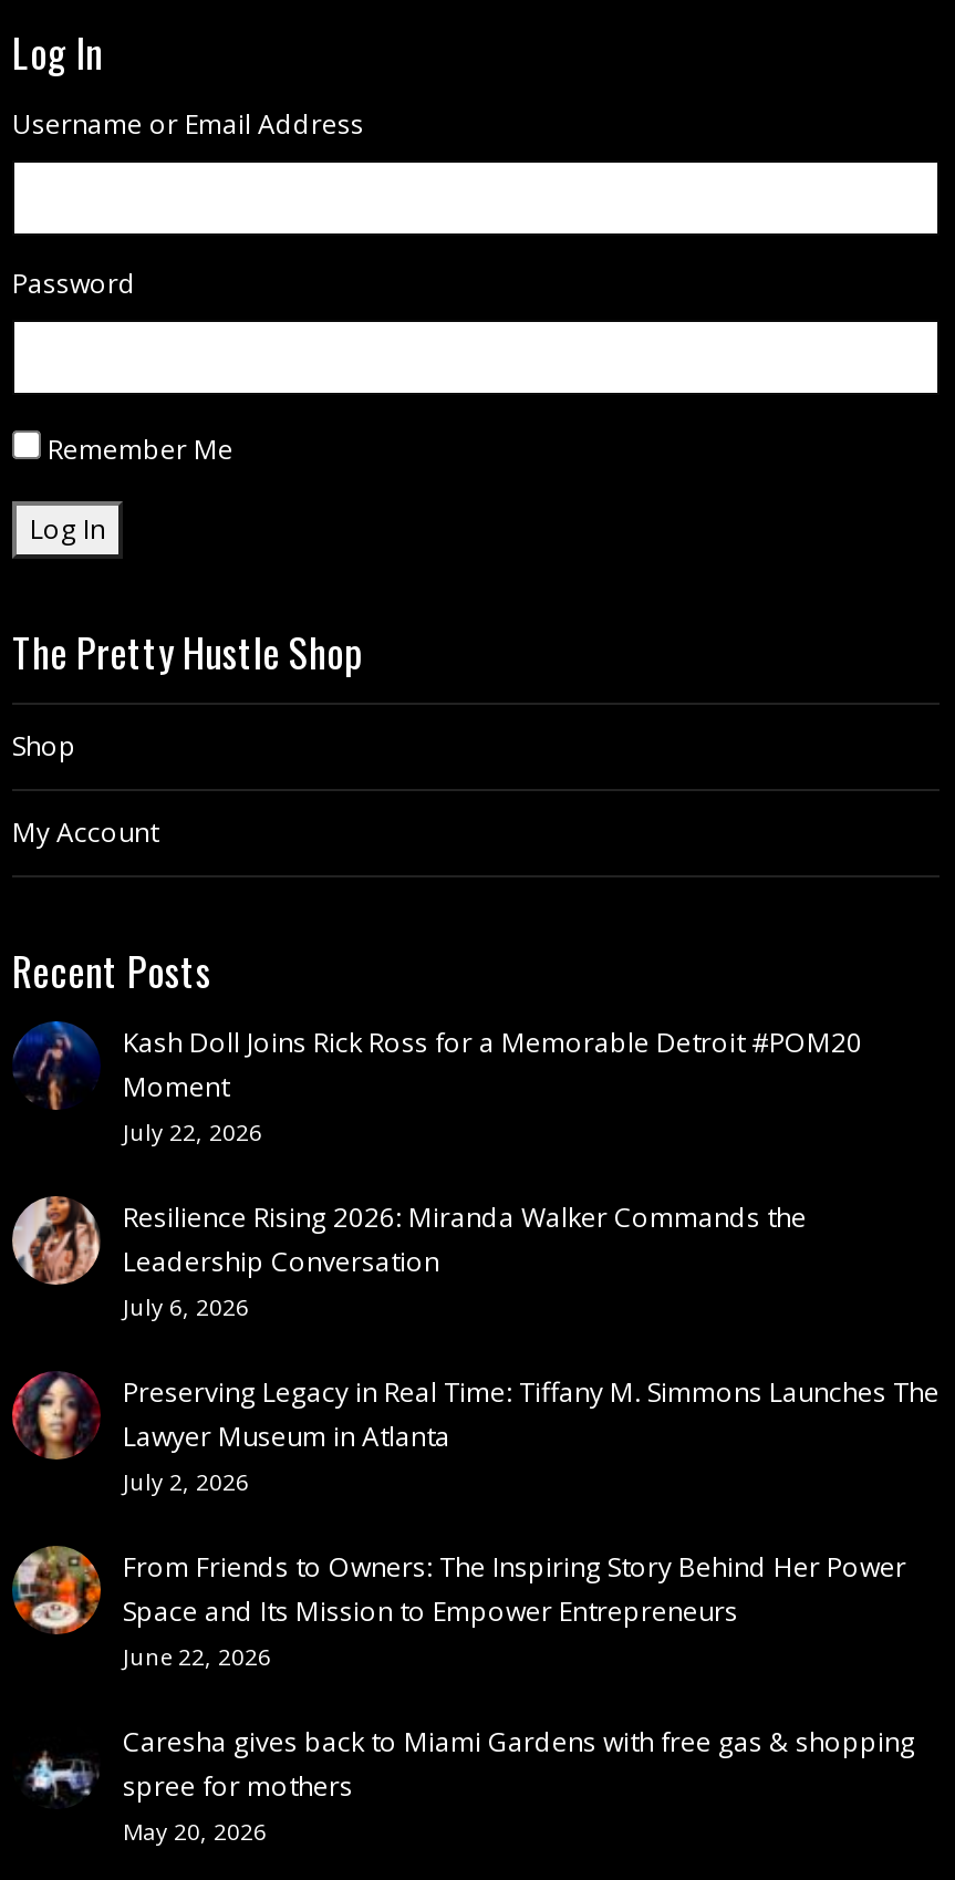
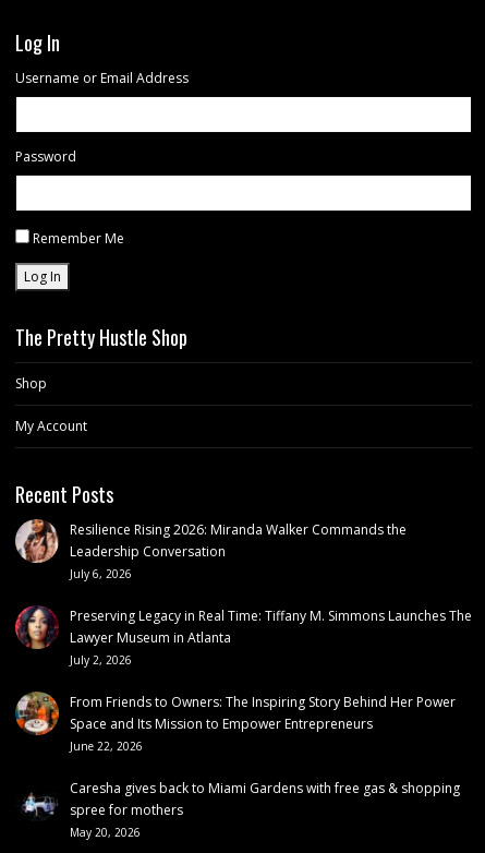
- [image]
- Kash Doll Joins Rick Ross for a Memorable Detroit #POM20
- Moment
- July 22, 2026
